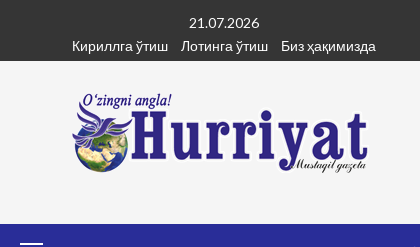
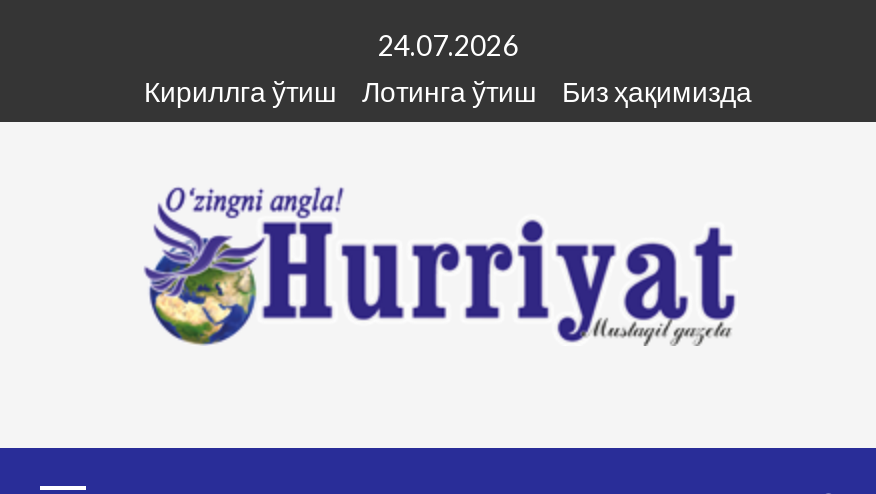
- 21.07.2026
+ 24.07.2026
